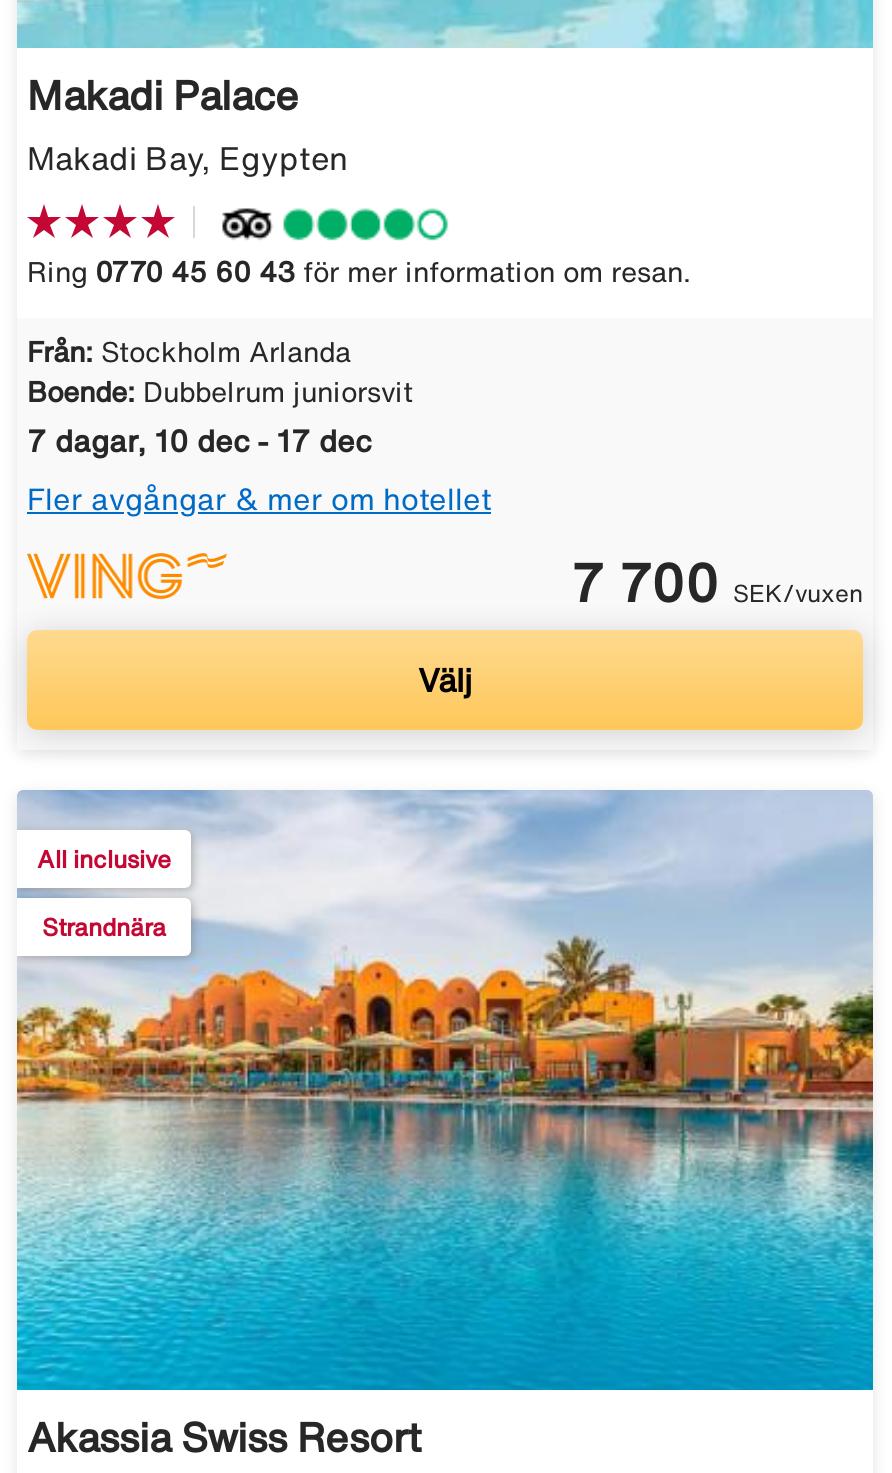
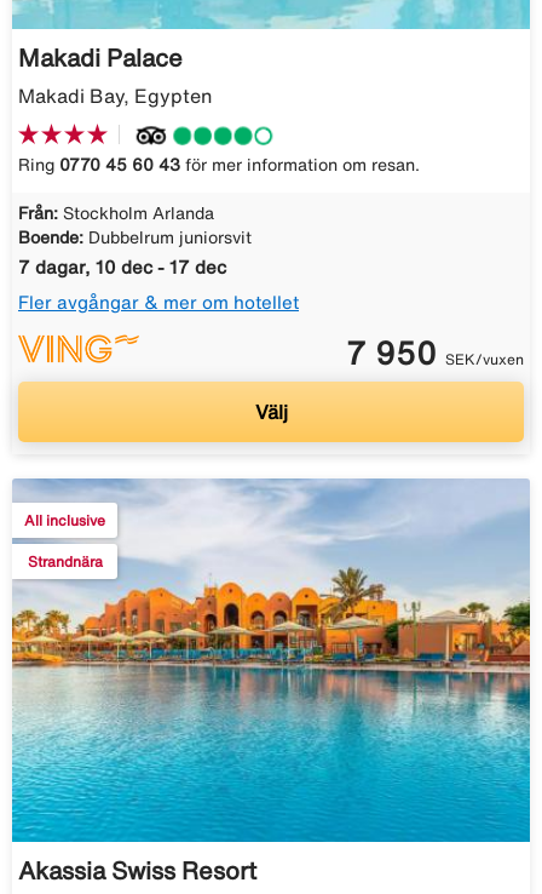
- 7 700 SEK/vuxen
+ 7 950 SEK/vuxen
